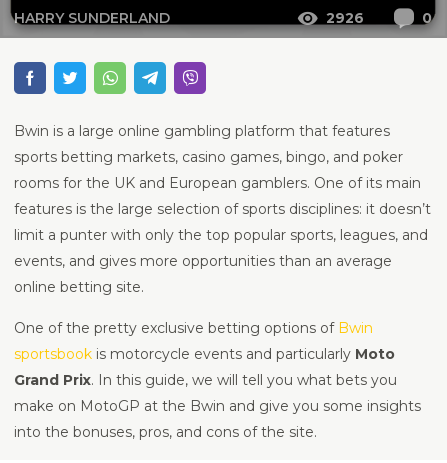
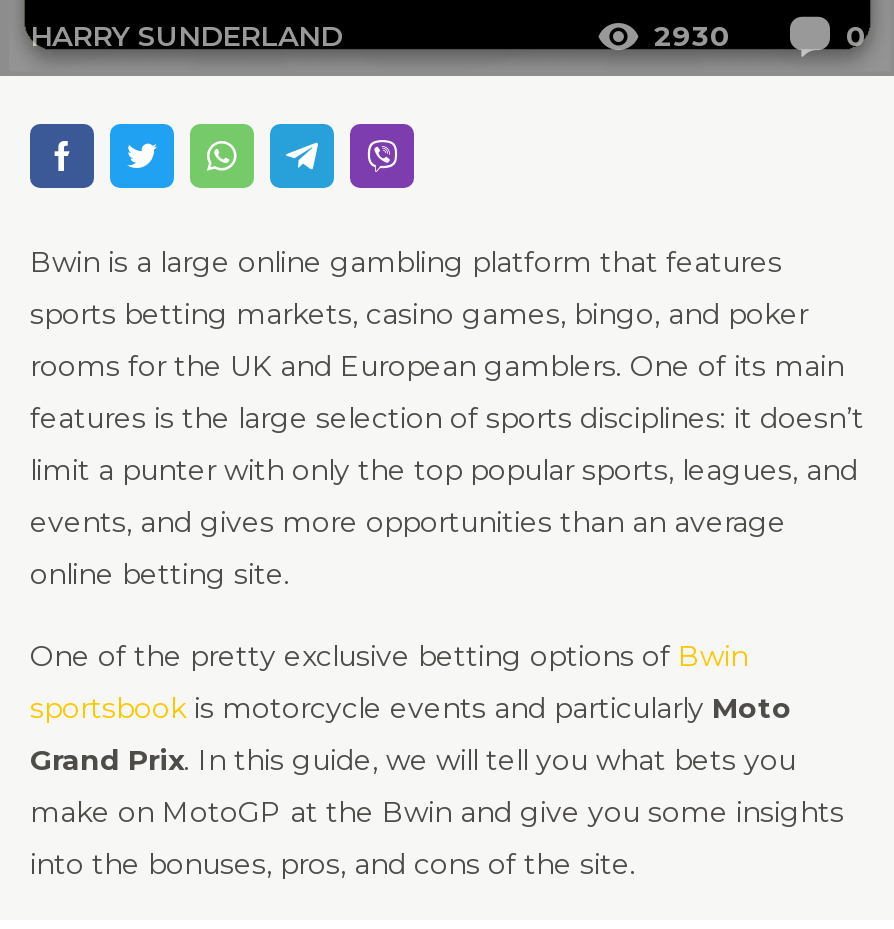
- 2926
+ 2930
